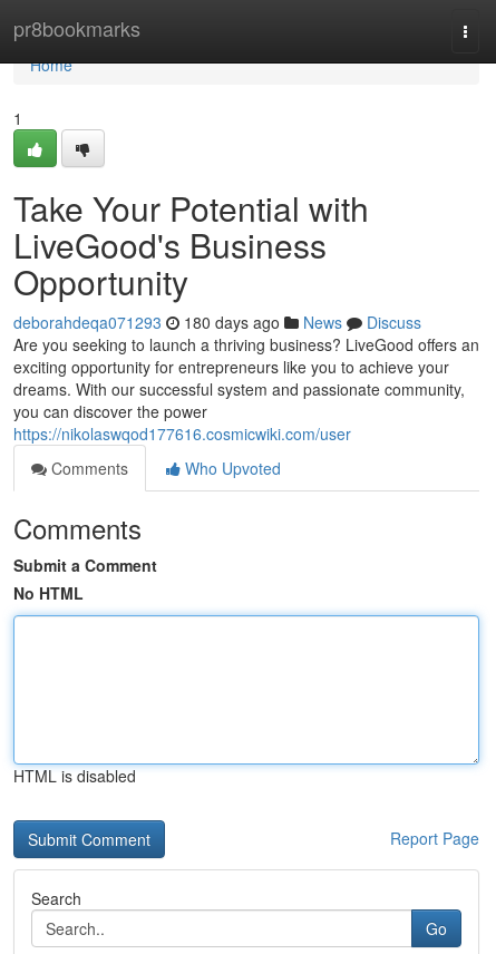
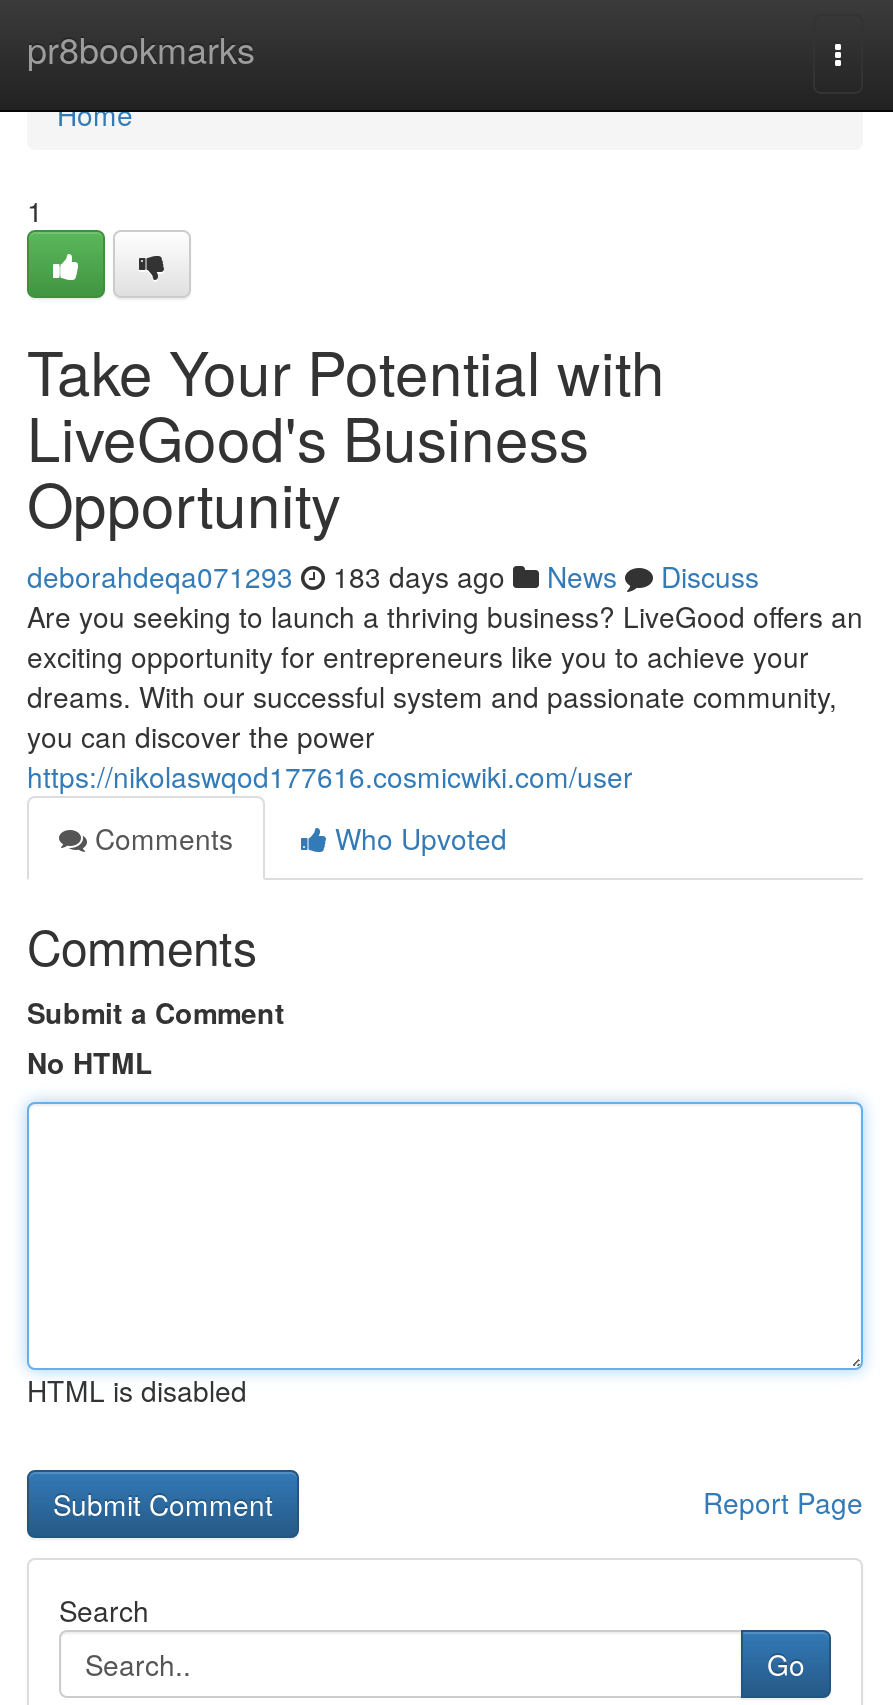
- deborahdeqa071293 180 days ago News Discuss
+ deborahdeqa071293 183 days ago News Discuss
